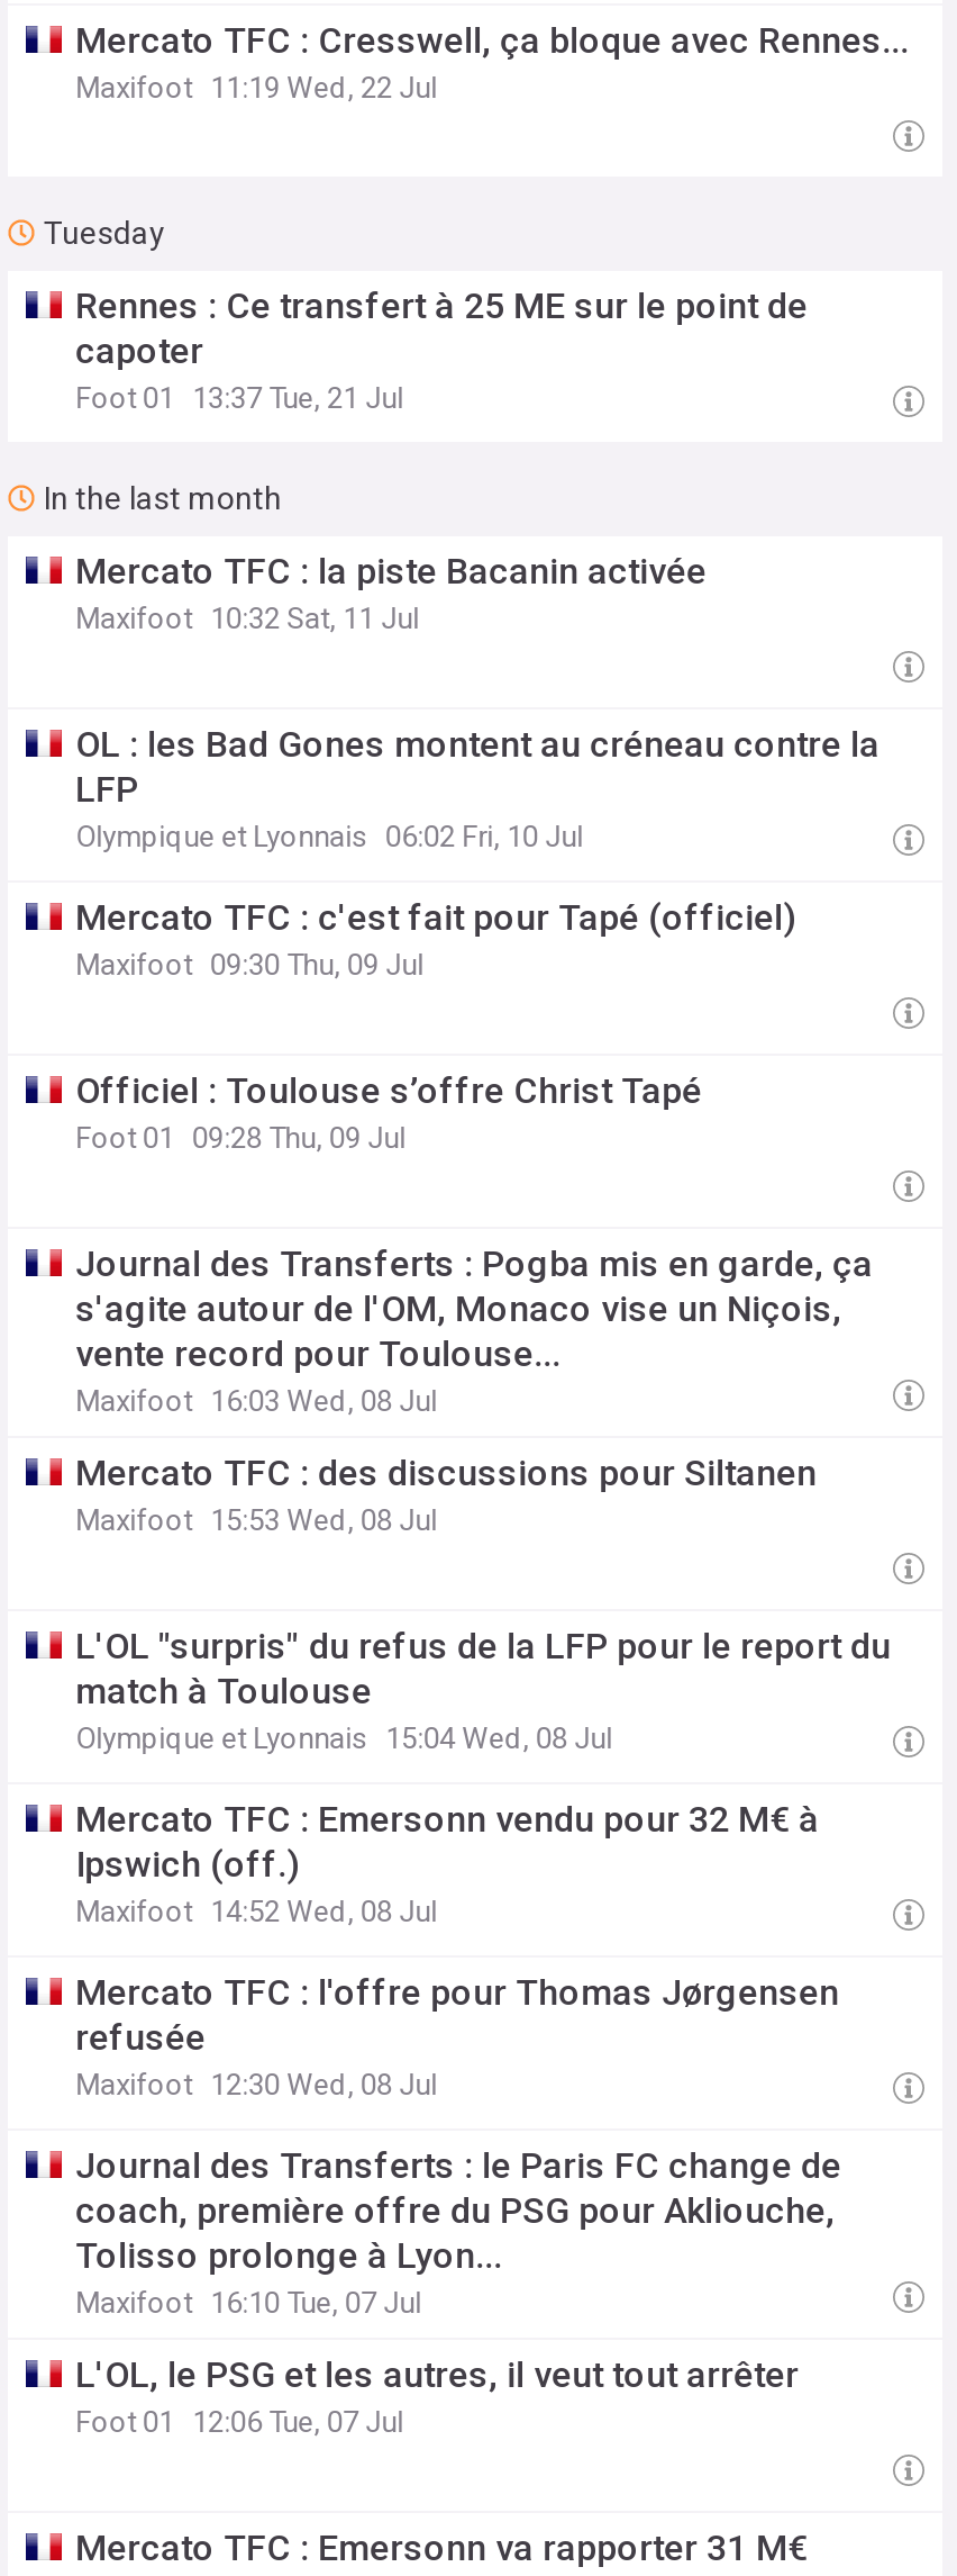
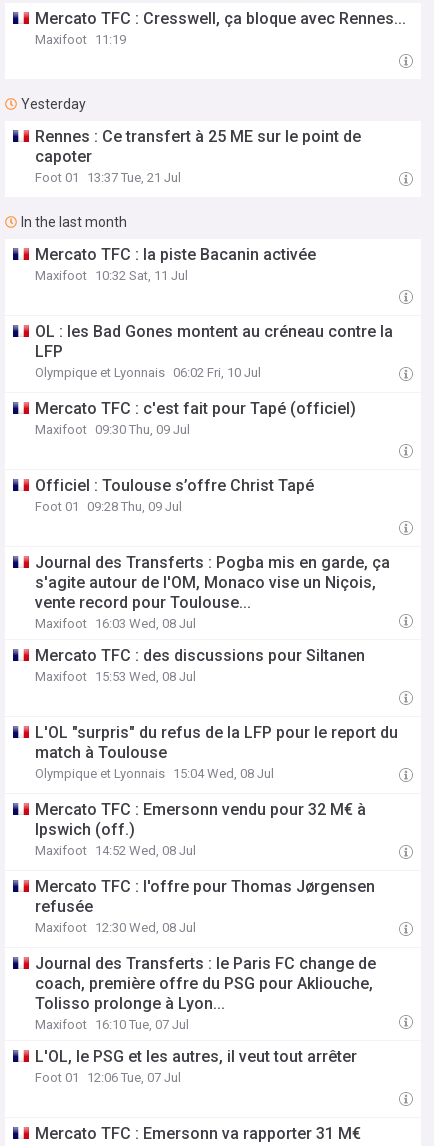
- Maxifoot 11:19 Wed, 22 Jul
+ Maxifoot 11:19

- Tuesday
+ Yesterday
